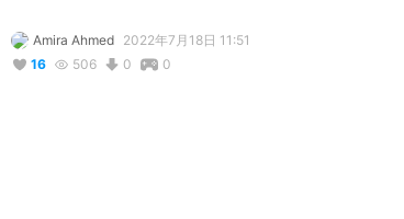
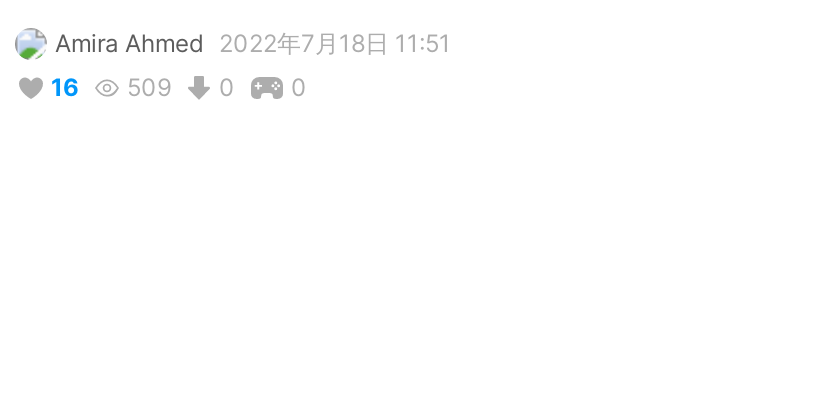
- 16 506 0 0
+ 16 509 0 0
